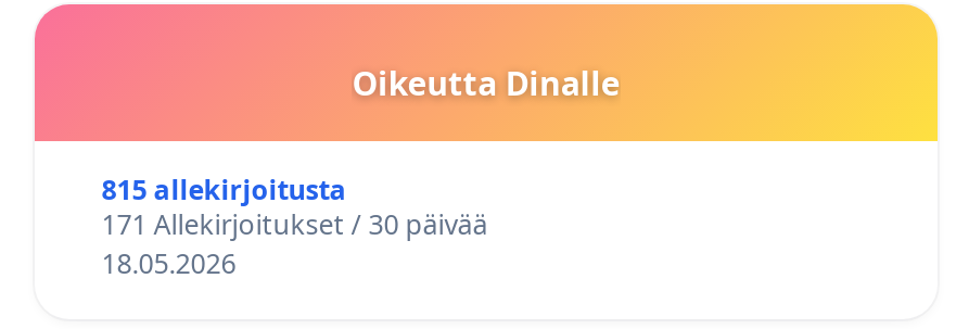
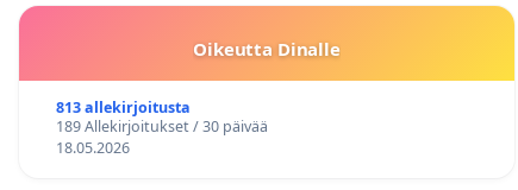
- 815 allekirjoitusta
+ 813 allekirjoitusta

- 171 Allekirjoitukset / 30 päivää
+ 189 Allekirjoitukset / 30 päivää
